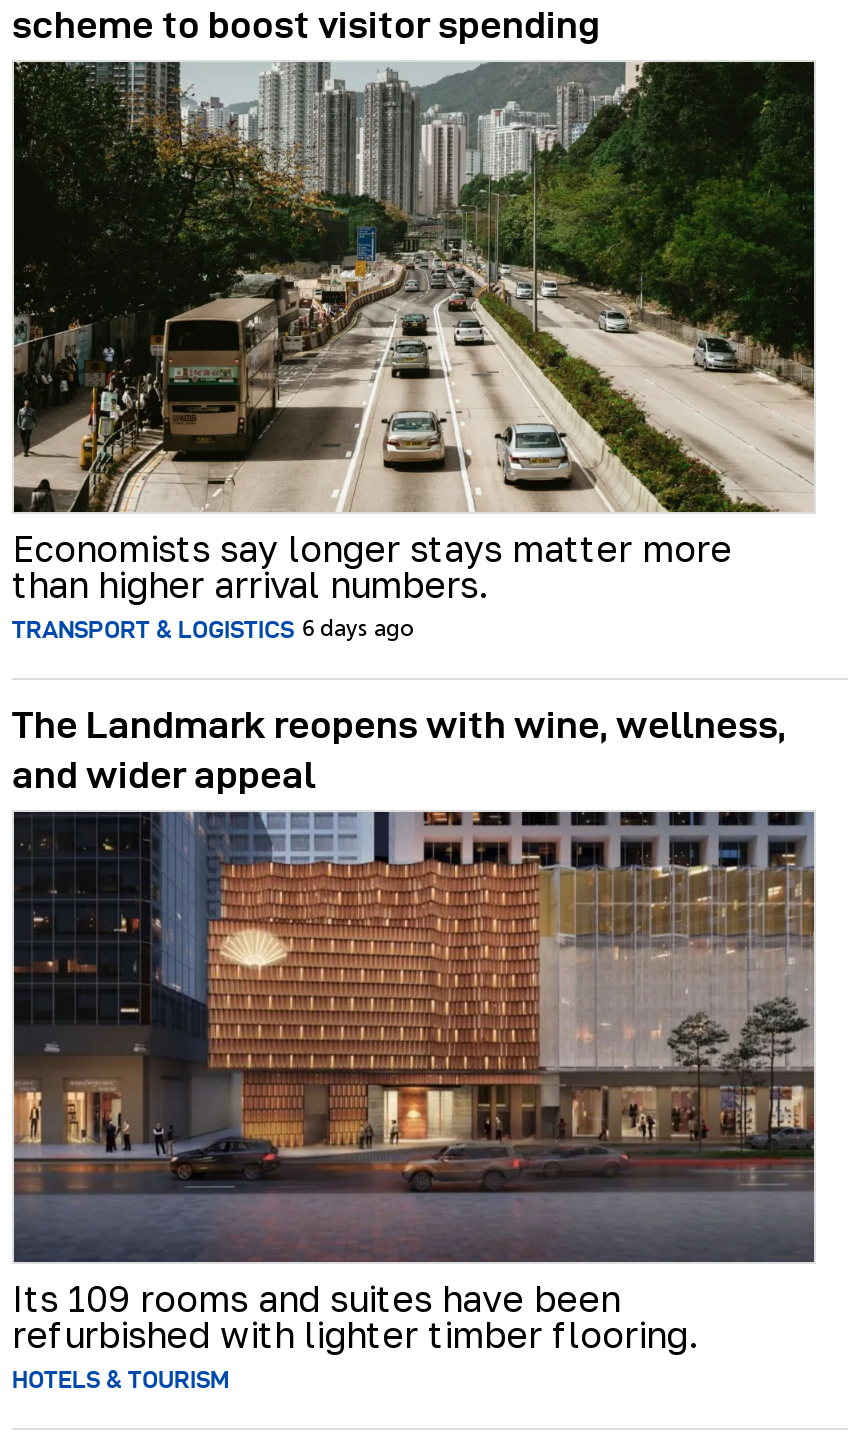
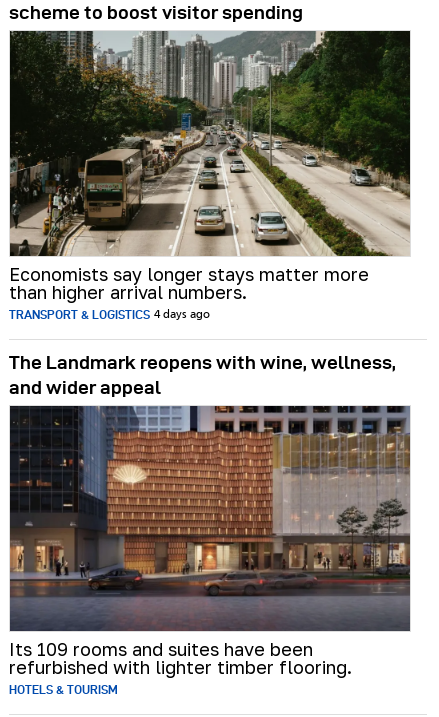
- TRANSPORT & LOGISTICS 6 days ago
+ TRANSPORT & LOGISTICS 4 days ago
